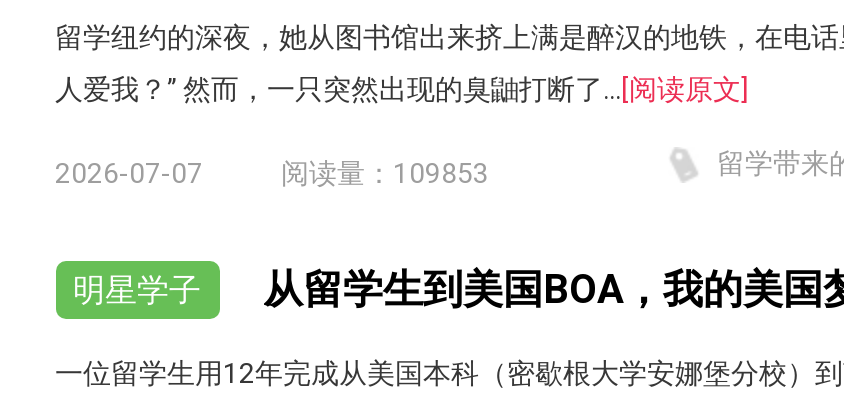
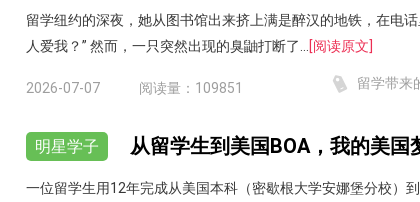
- 阅读量：109853
+ 阅读量：109851
